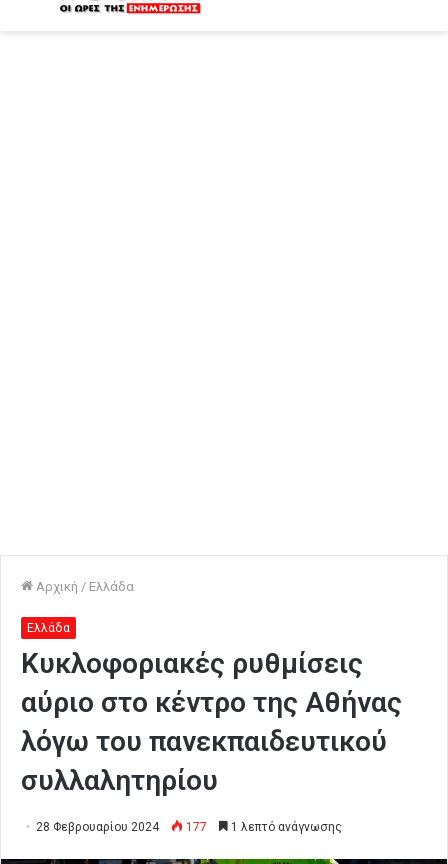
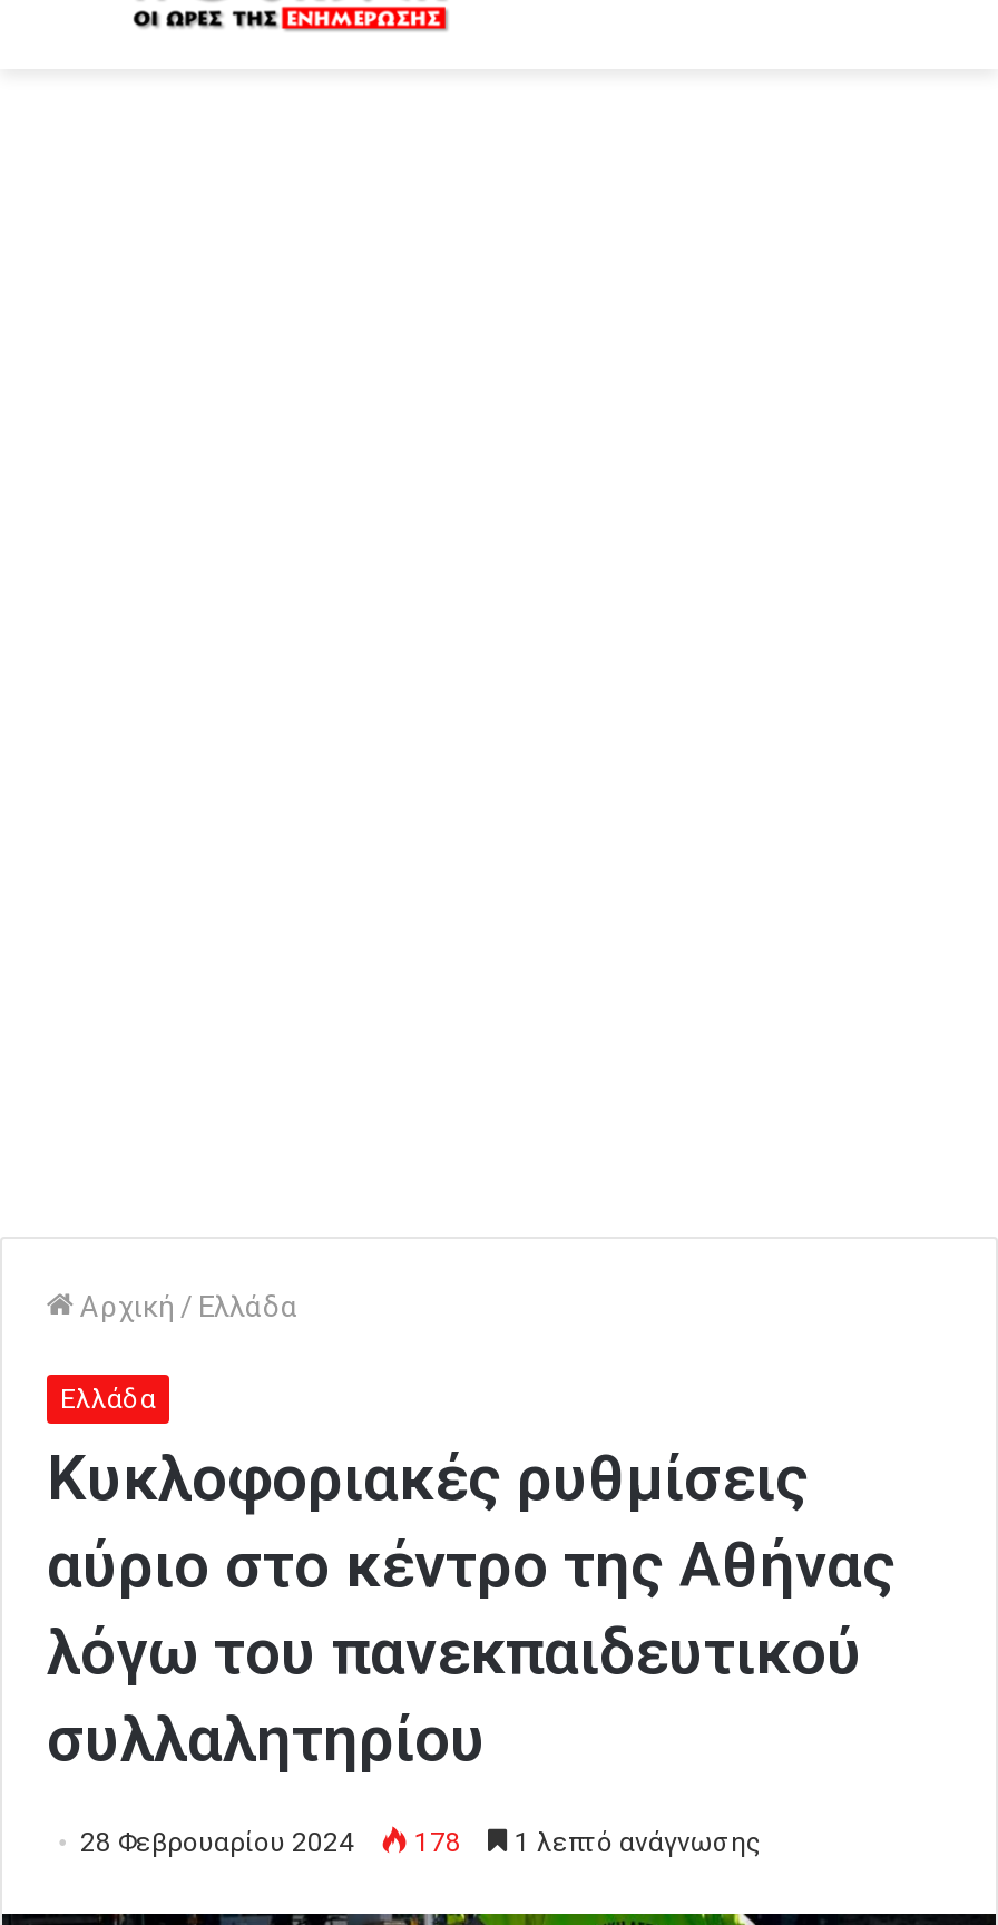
- 28 Φεβρουαρίου 2024 177 1 λεπτό ανάγνωσης
+ 28 Φεβρουαρίου 2024 178 1 λεπτό ανάγνωσης
